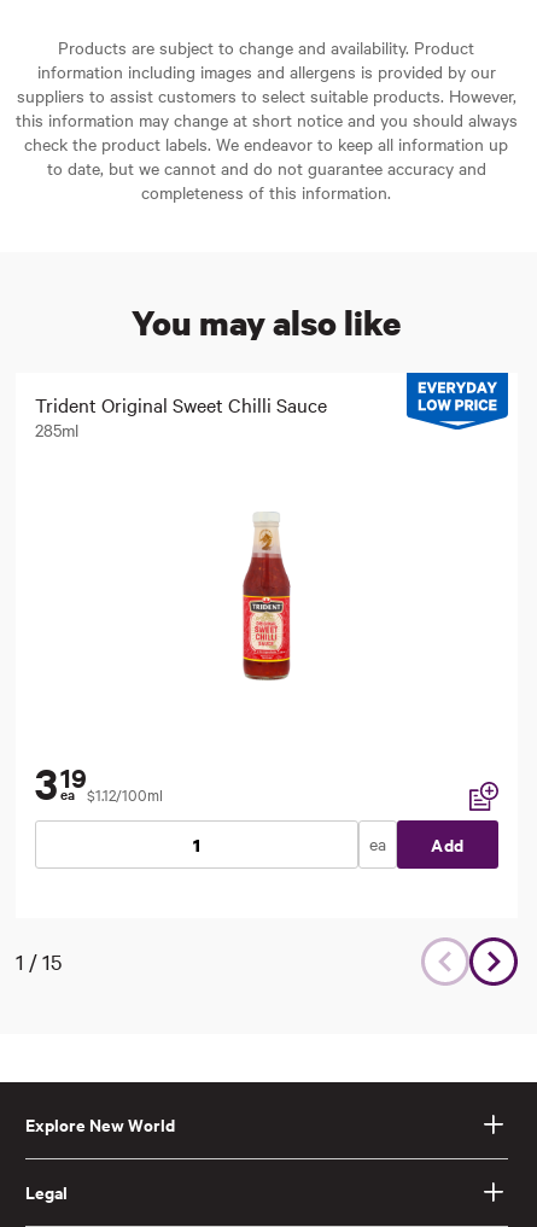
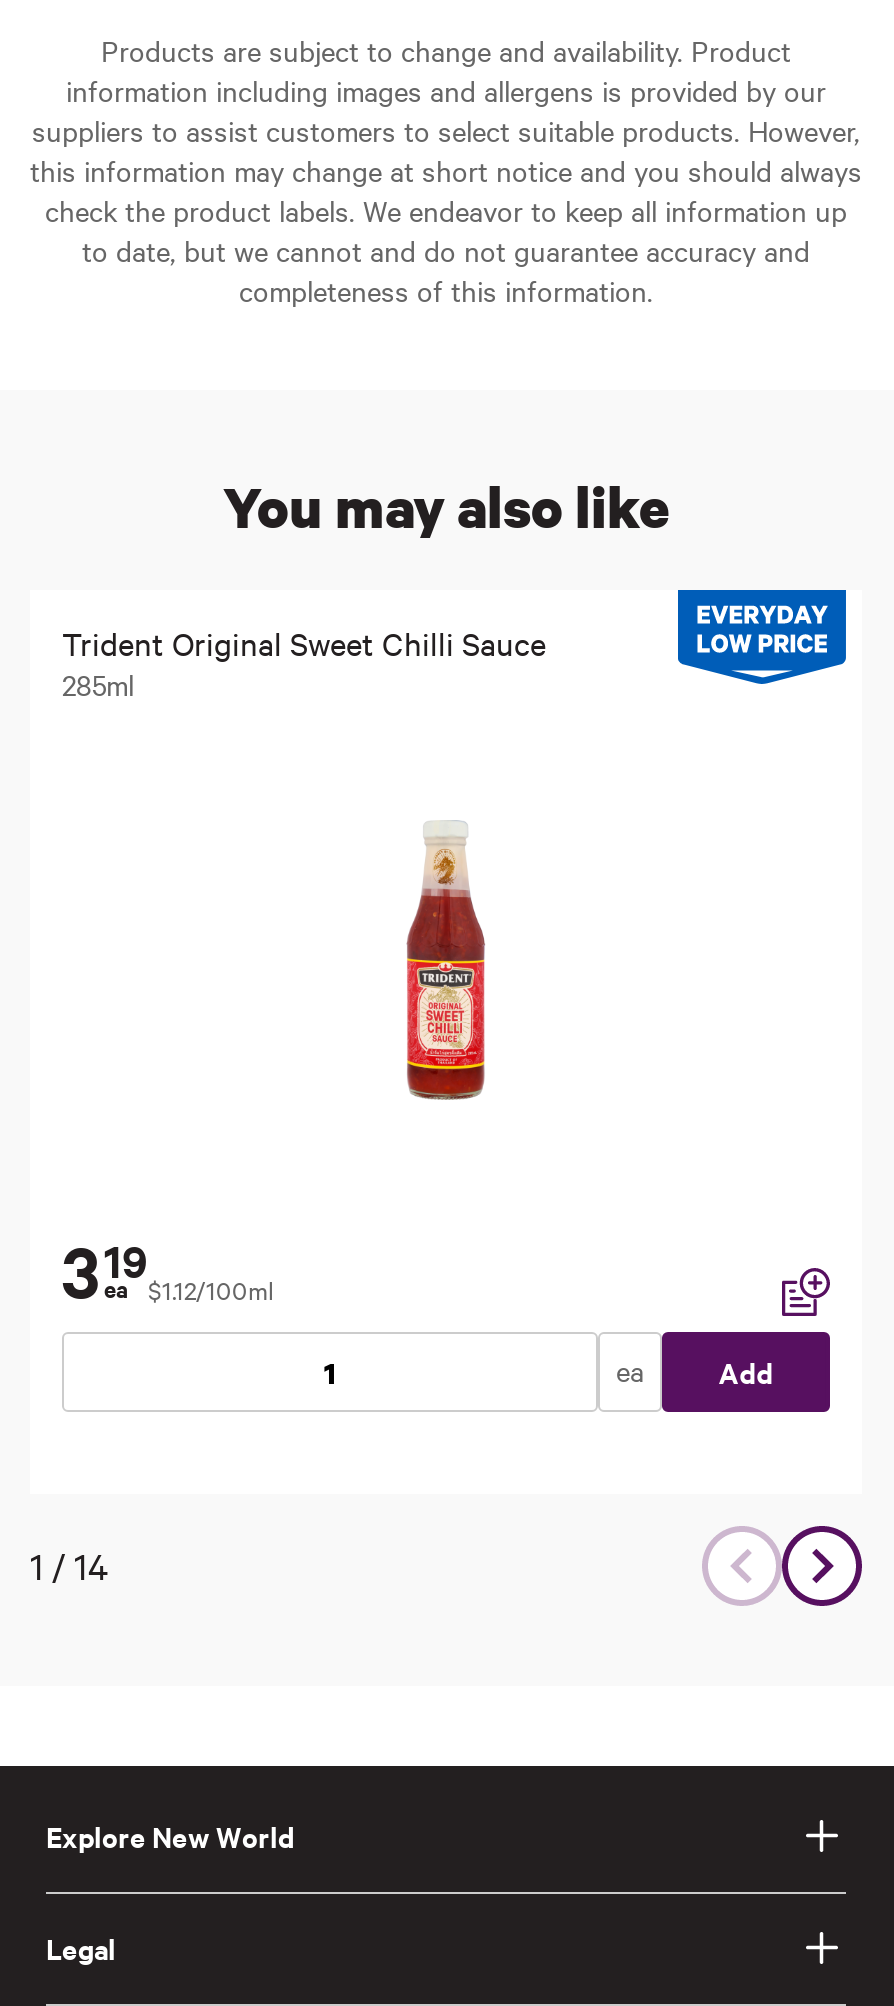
- 1 / 15
+ 1 / 14
